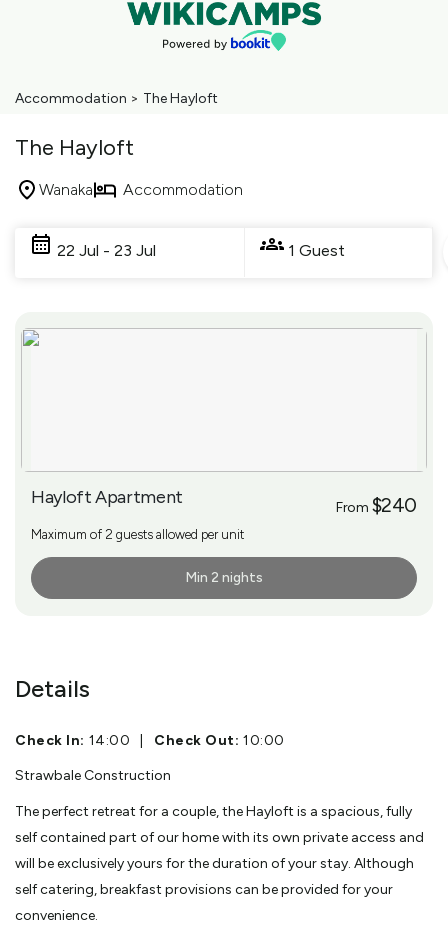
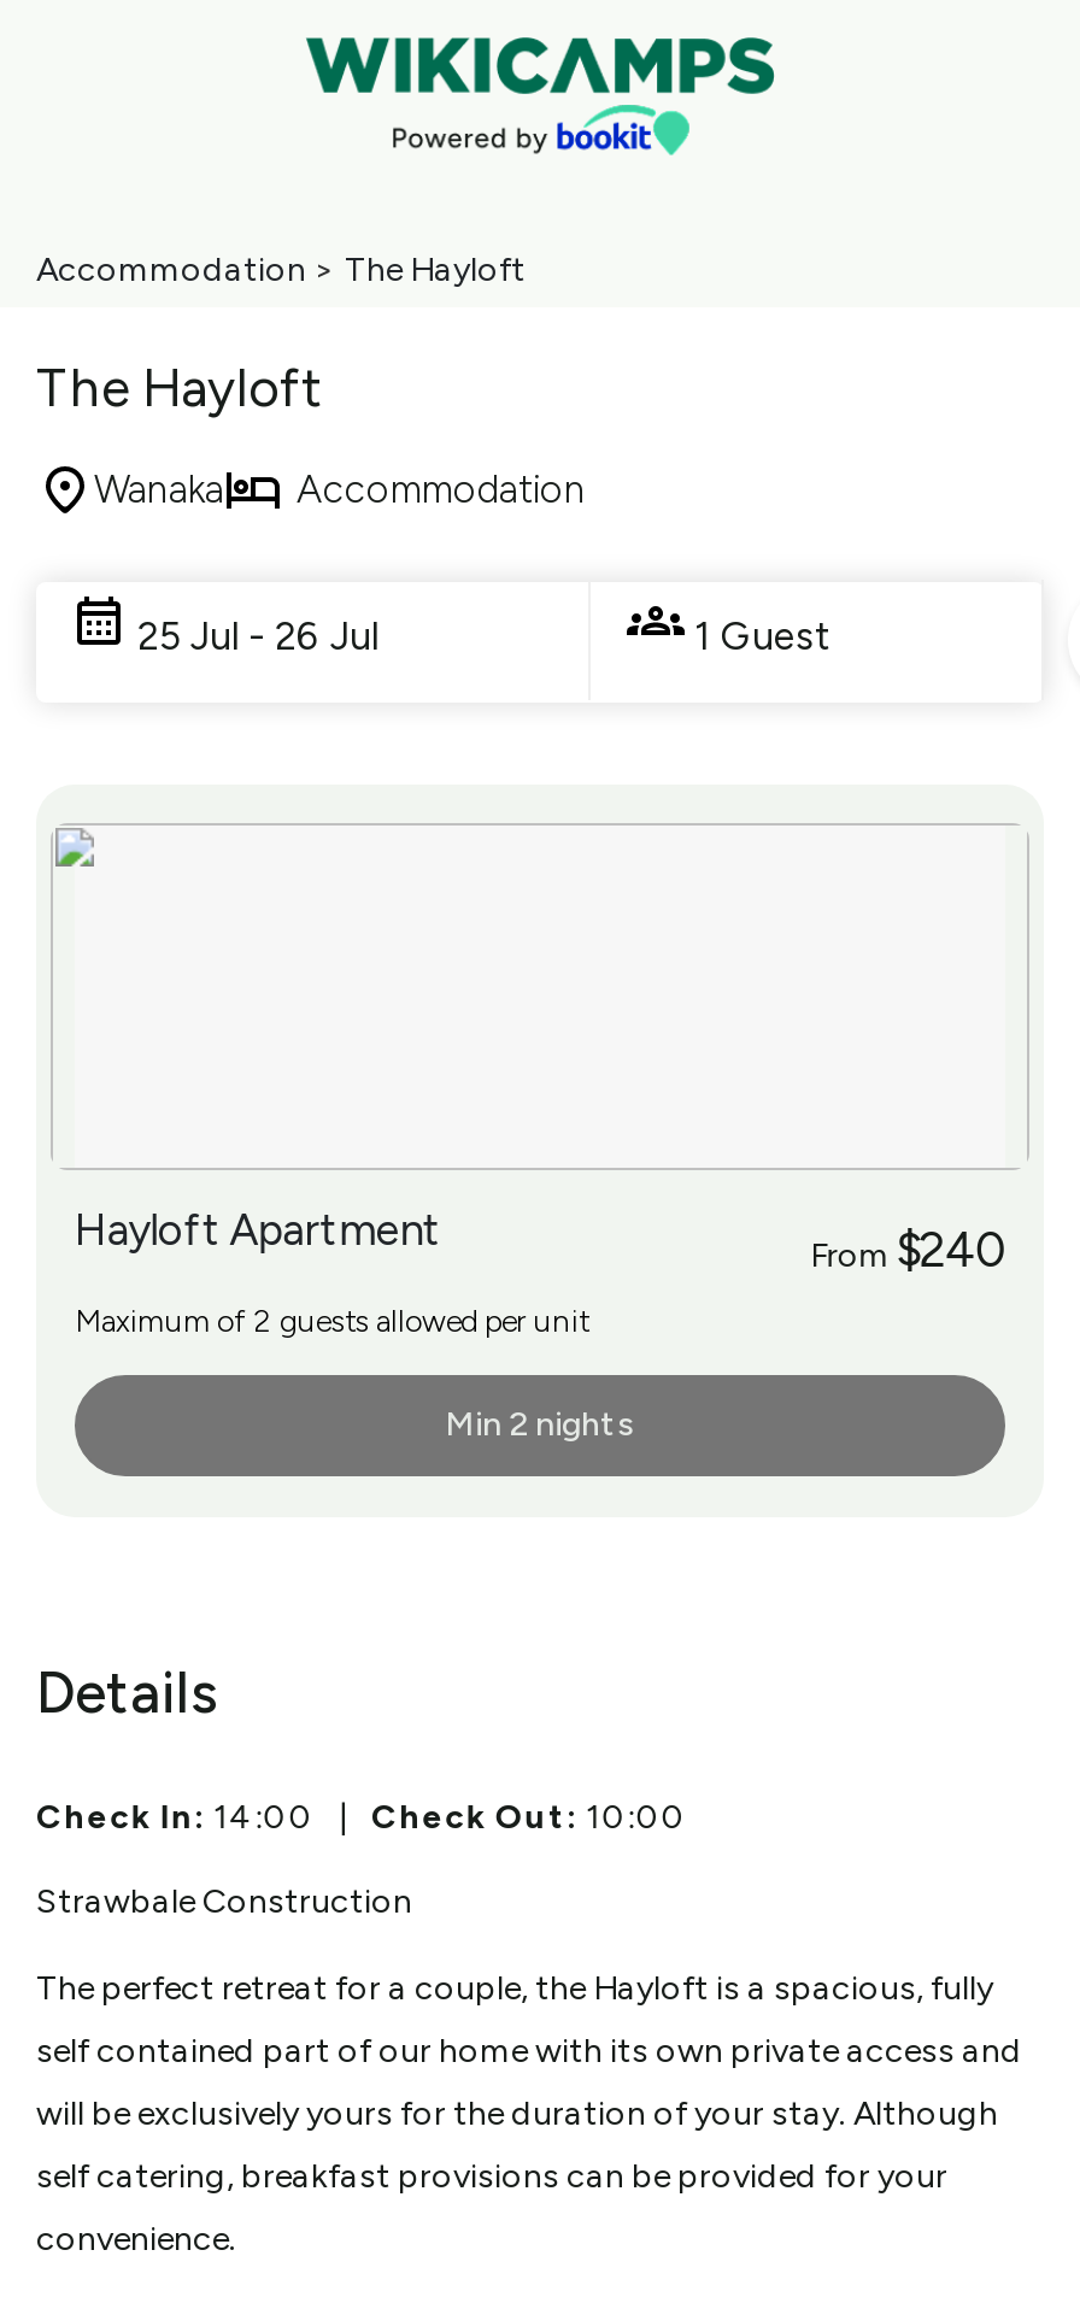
- 22 Jul - 23 Jul
+ 25 Jul - 26 Jul
